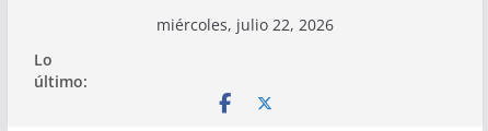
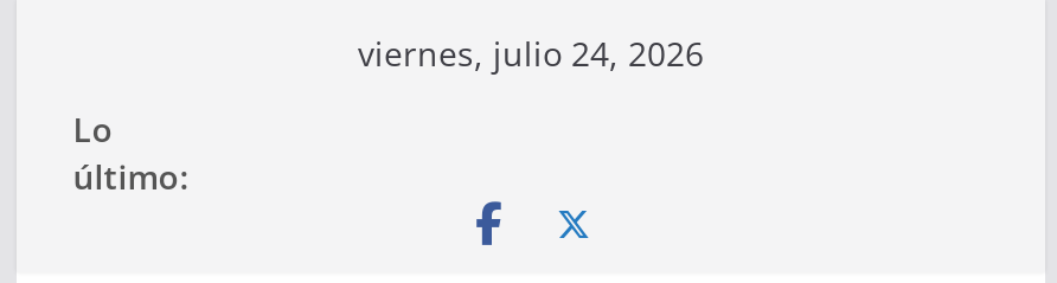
- miércoles, julio 22, 2026
+ viernes, julio 24, 2026
